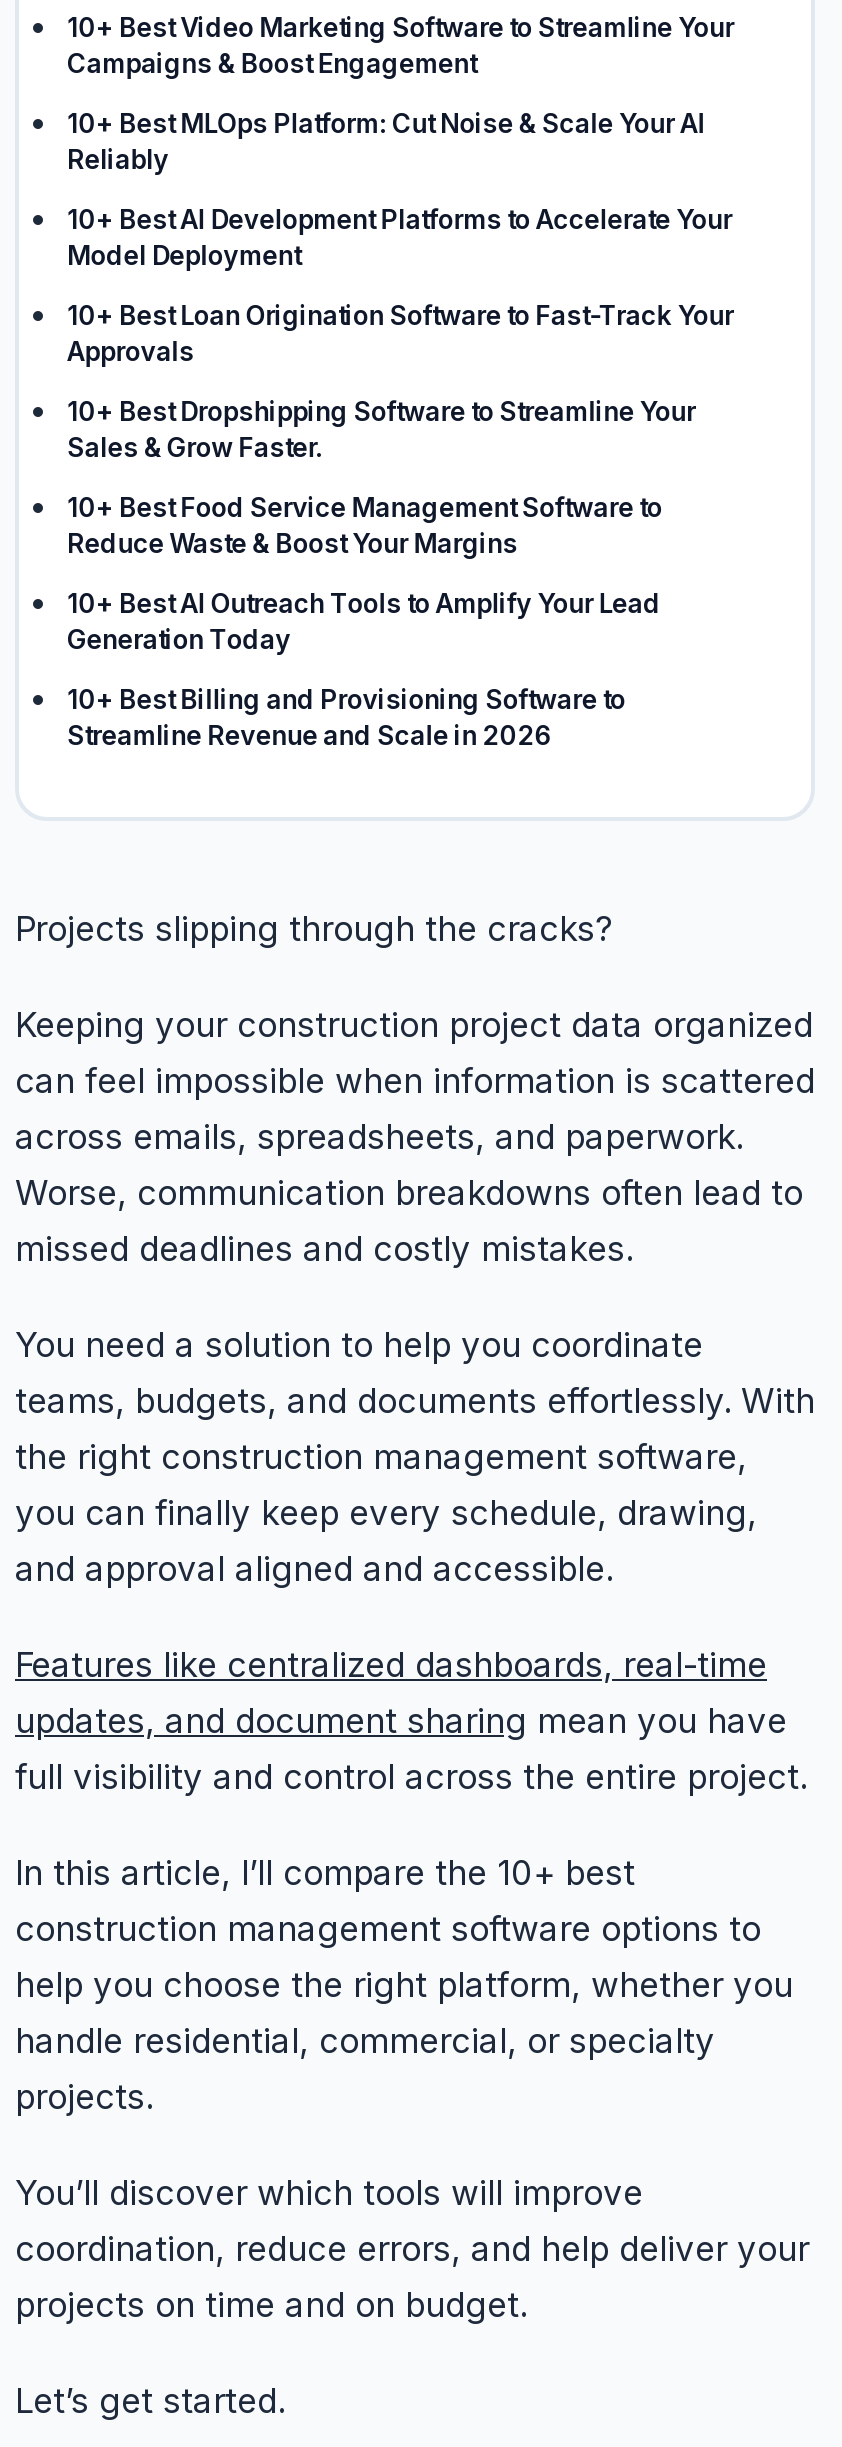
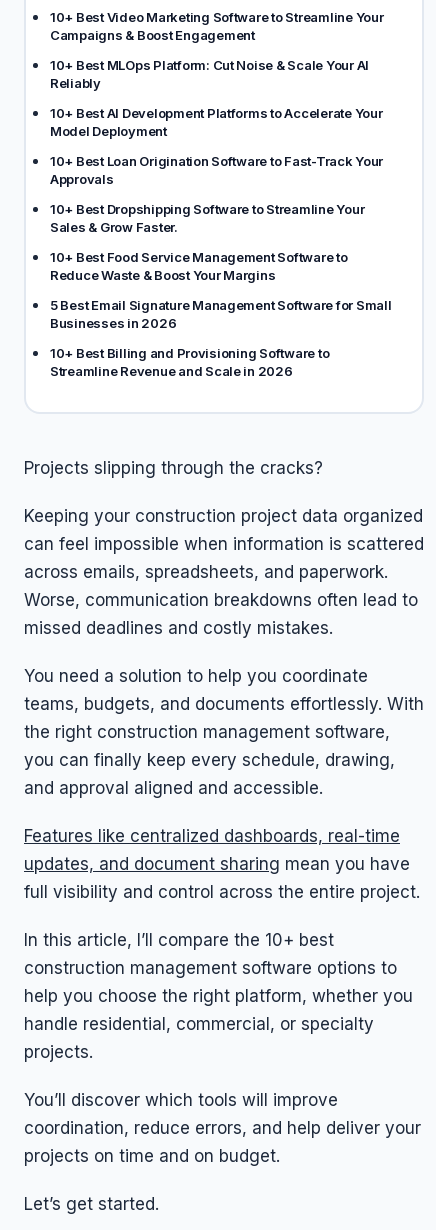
- 10+ Best AI Outreach Tools to Amplify Your Lead
- Generation Today
+ 5 Best Email Signature Management Software for Small
+ Businesses in 2026
